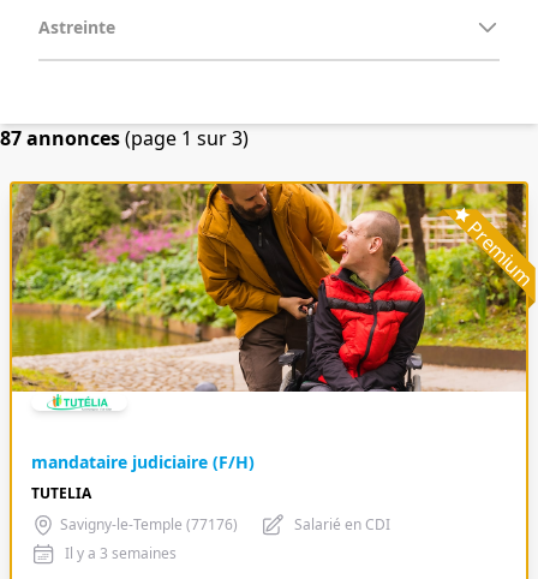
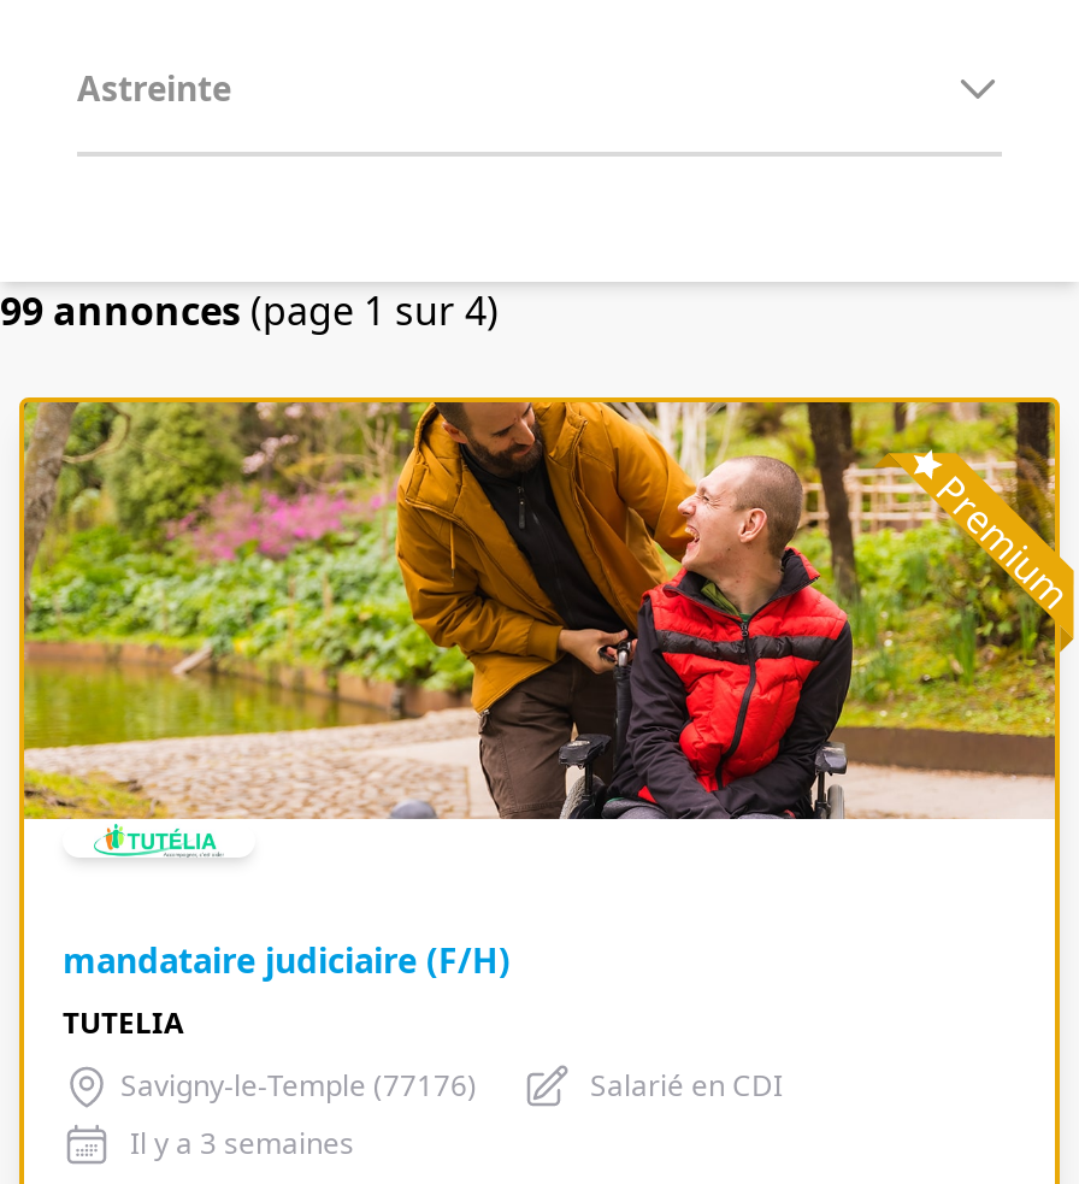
- 87 annonces (page 1 sur 3)
+ 99 annonces (page 1 sur 4)
